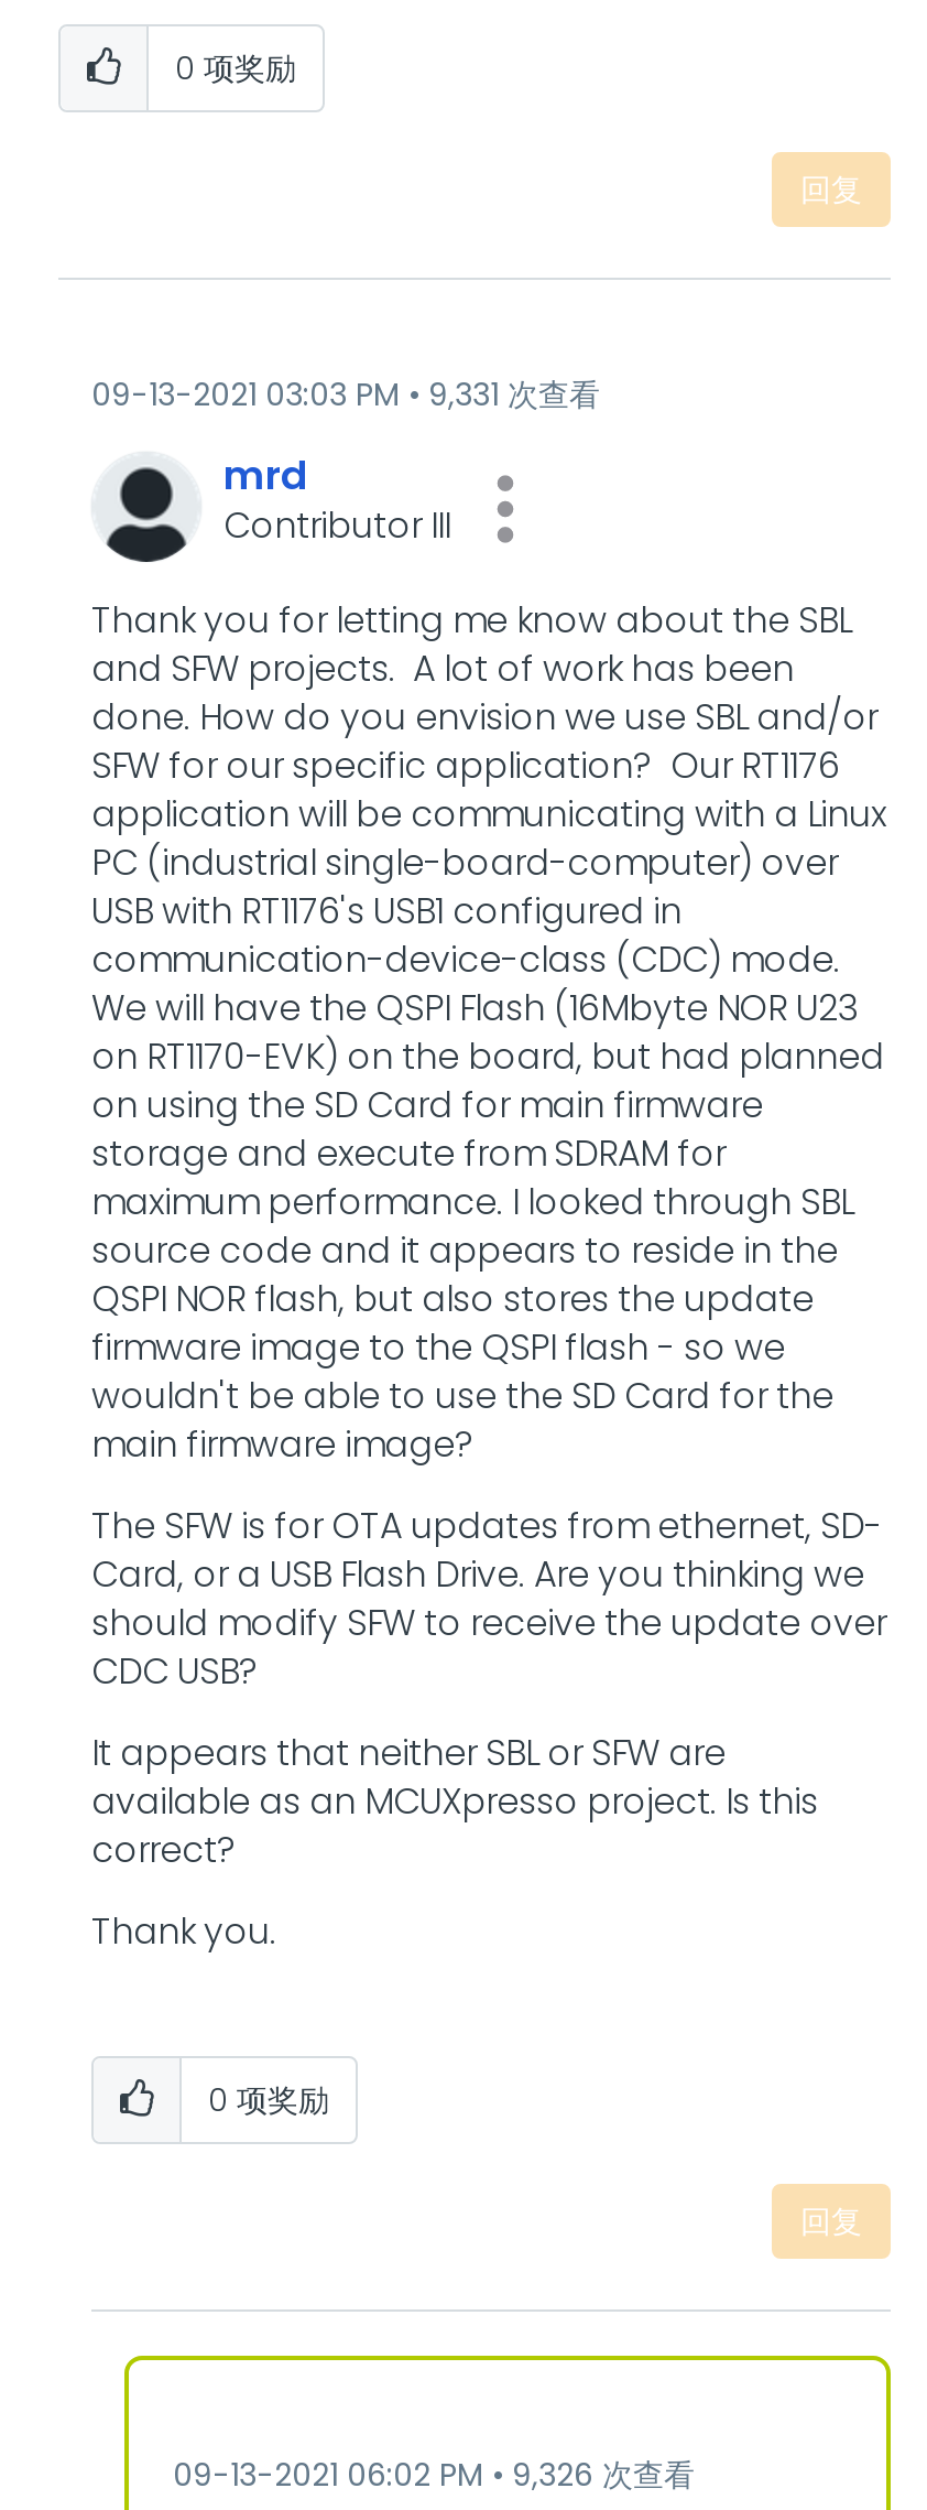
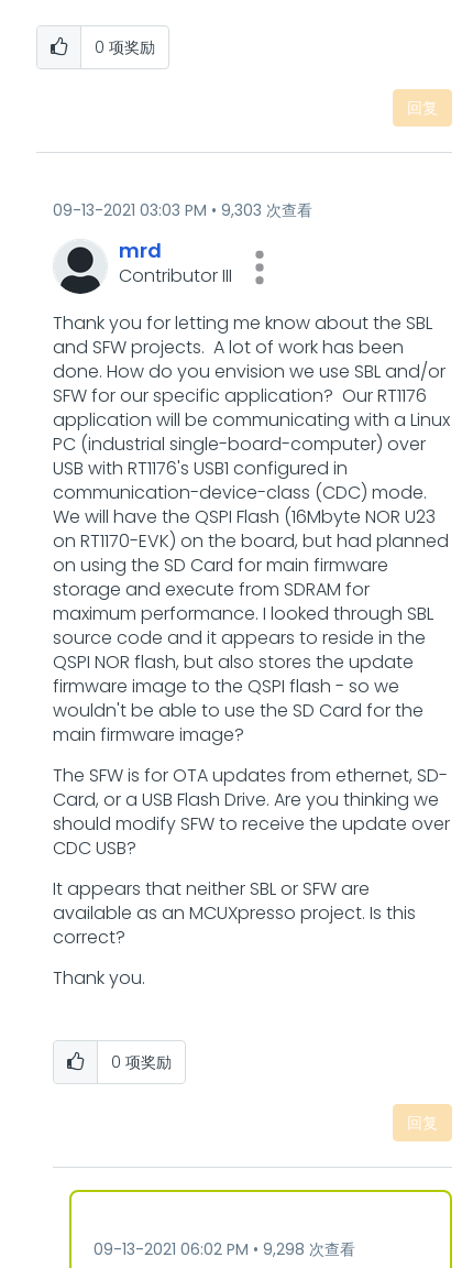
- 09-13-2021 03:03 PM 9,331 次查看
+ 09-13-2021 03:03 PM 9,303 次查看

- 09-13-2021 06:02 PM 9,326 次查看
+ 09-13-2021 06:02 PM 9,298 次查看
